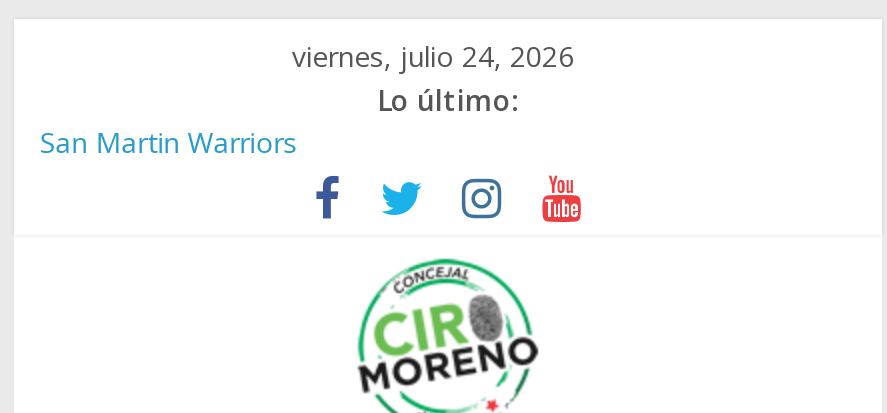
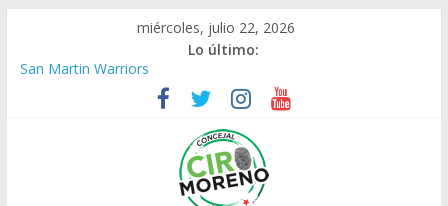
- viernes, julio 24, 2026
+ miércoles, julio 22, 2026
